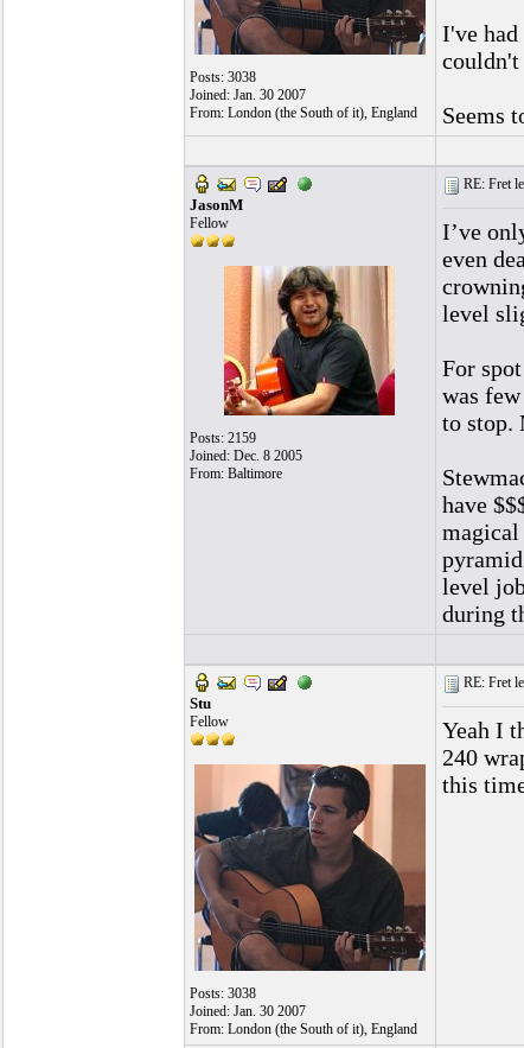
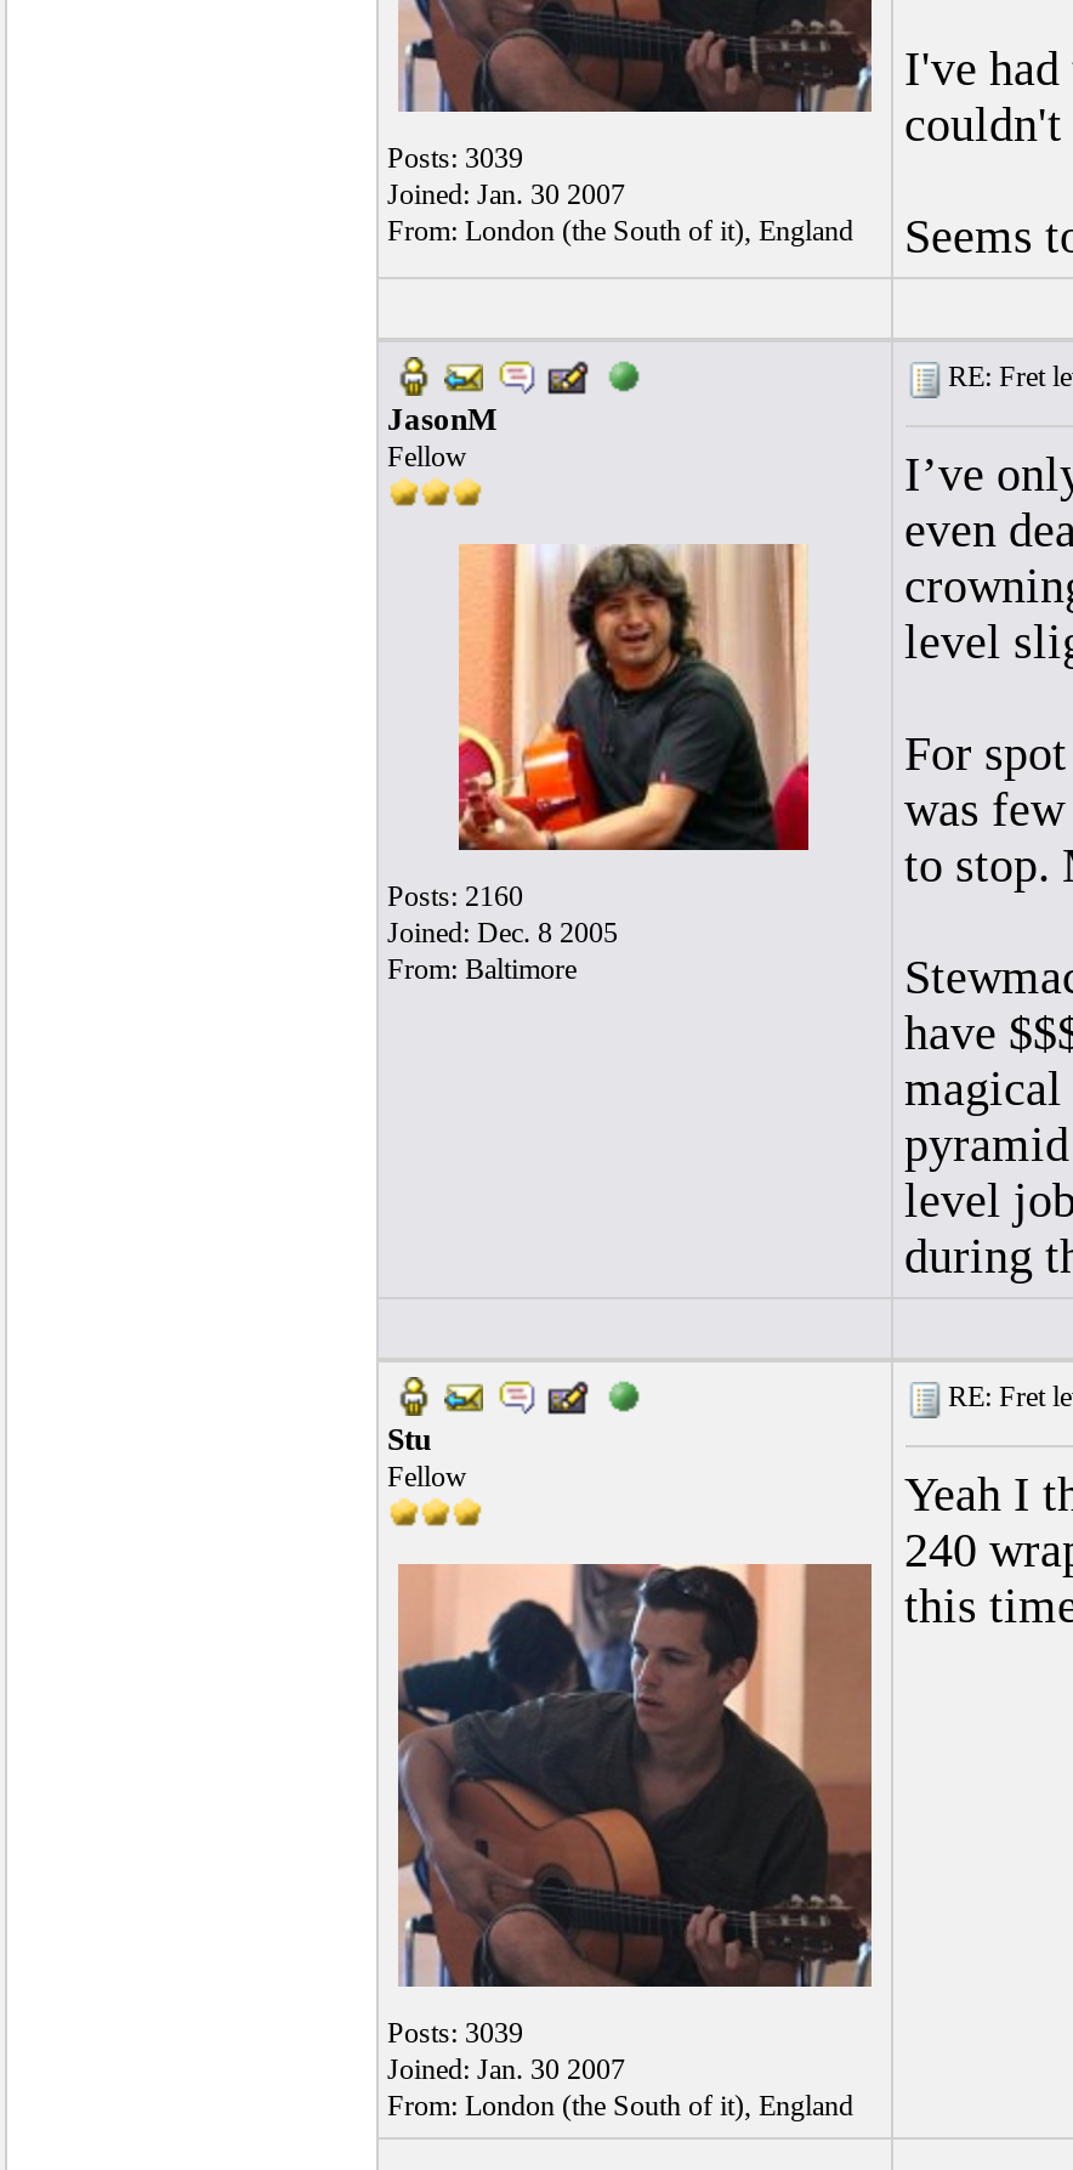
- Posts: 3038
+ Posts: 3039

- Posts: 2159
+ Posts: 2160

- Posts: 3038
+ Posts: 3039
